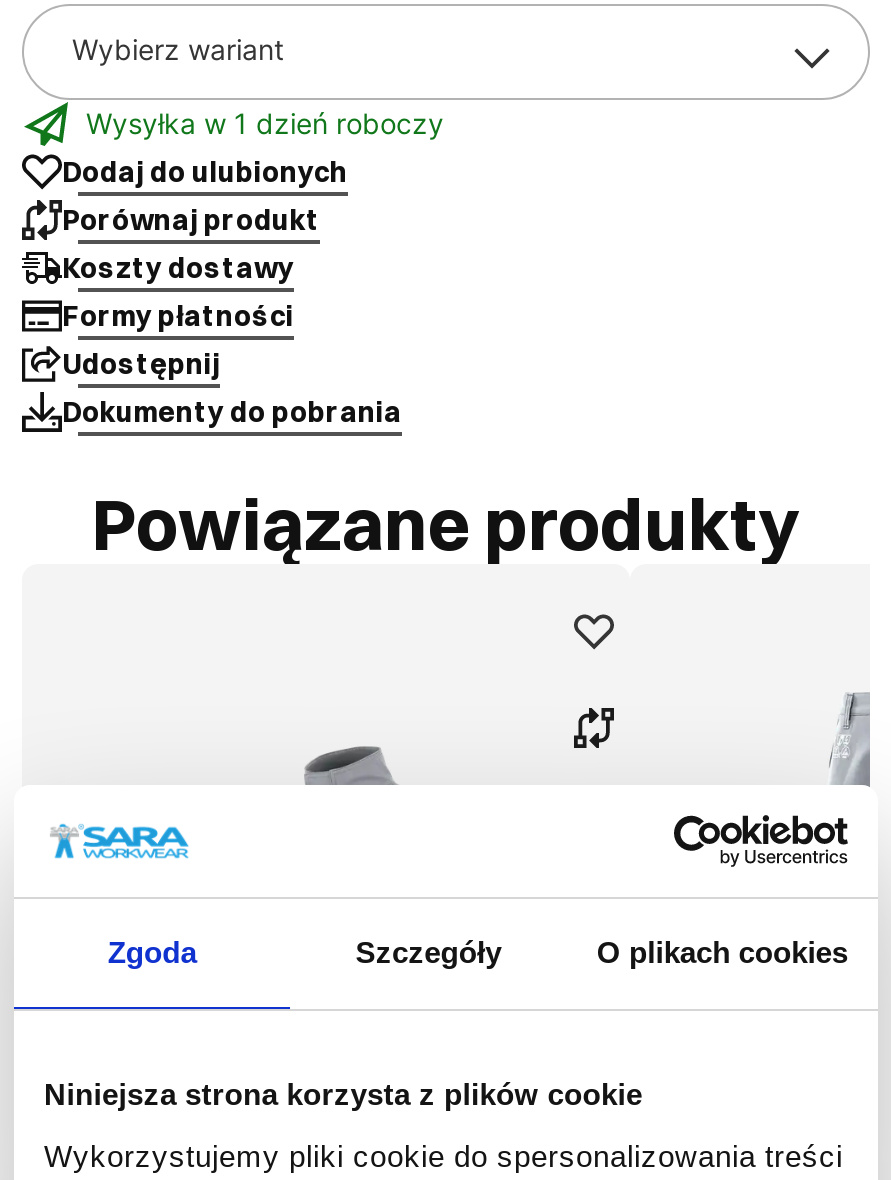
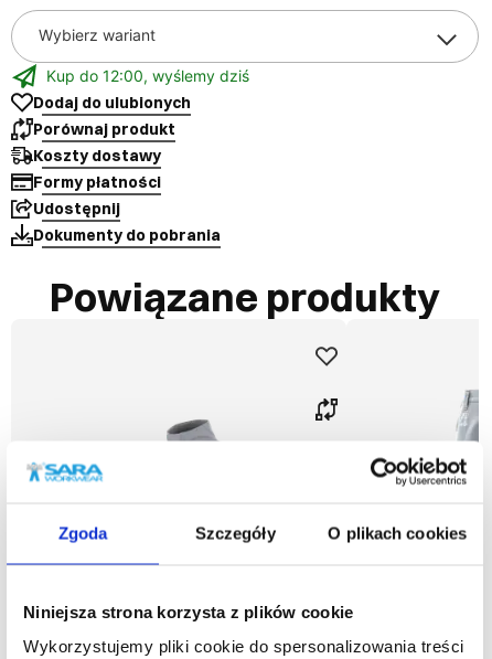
- Wysyłka w 1 dzień roboczy
+ Kup do 12:00, wyślemy dziś
